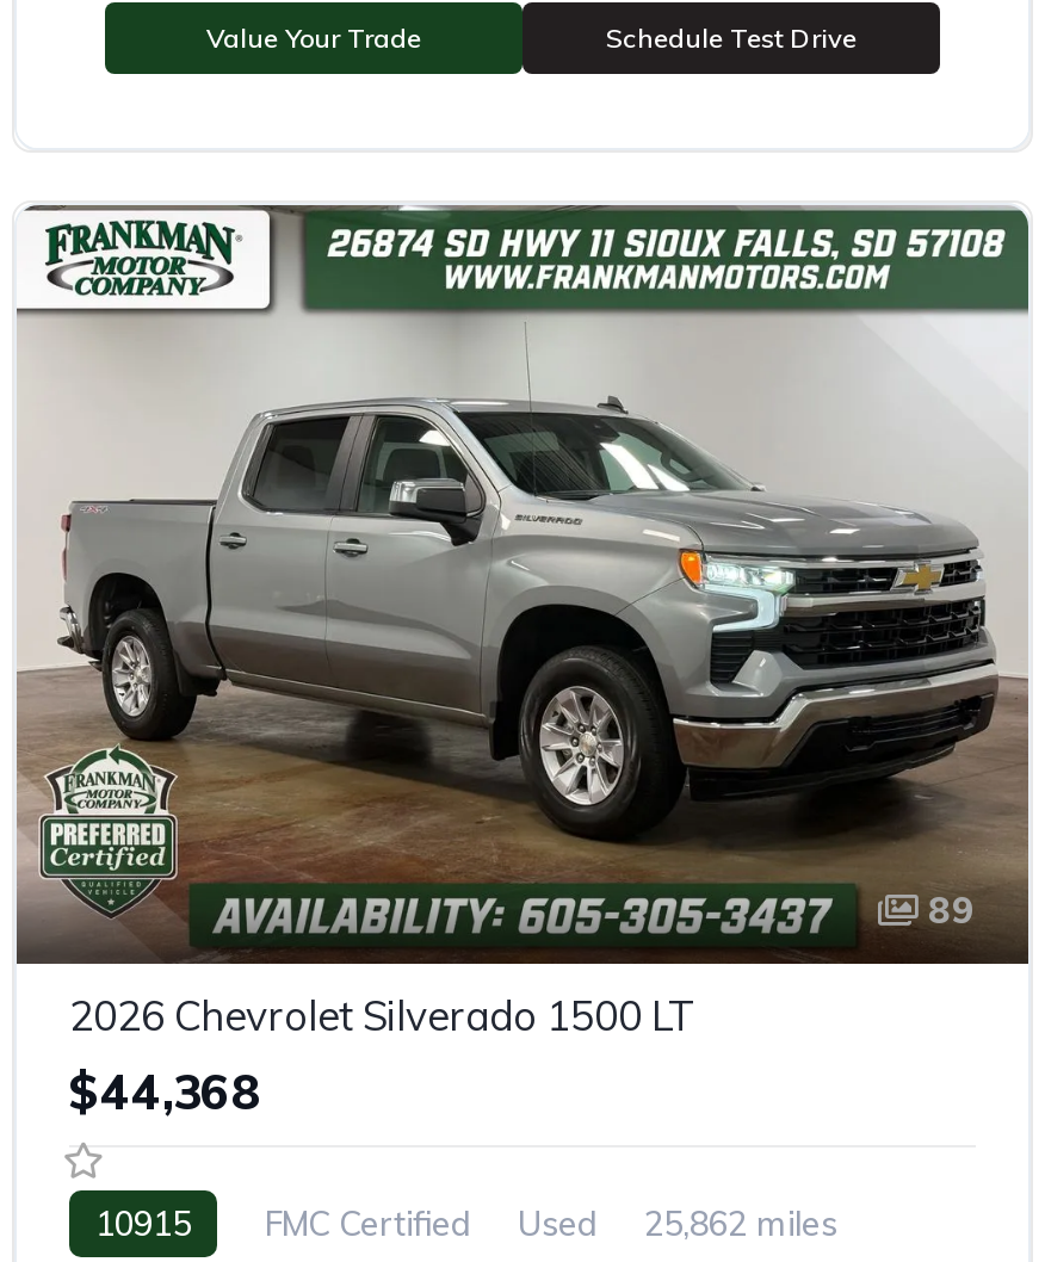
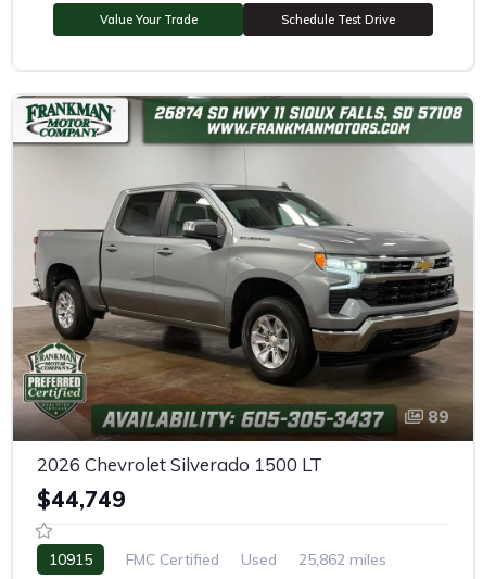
- $44,368
+ $44,749
